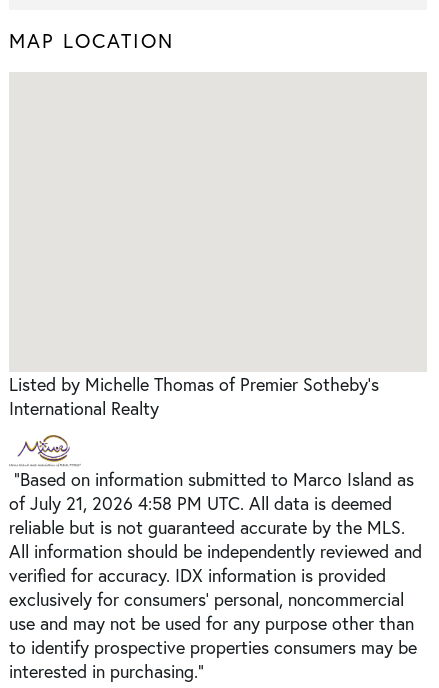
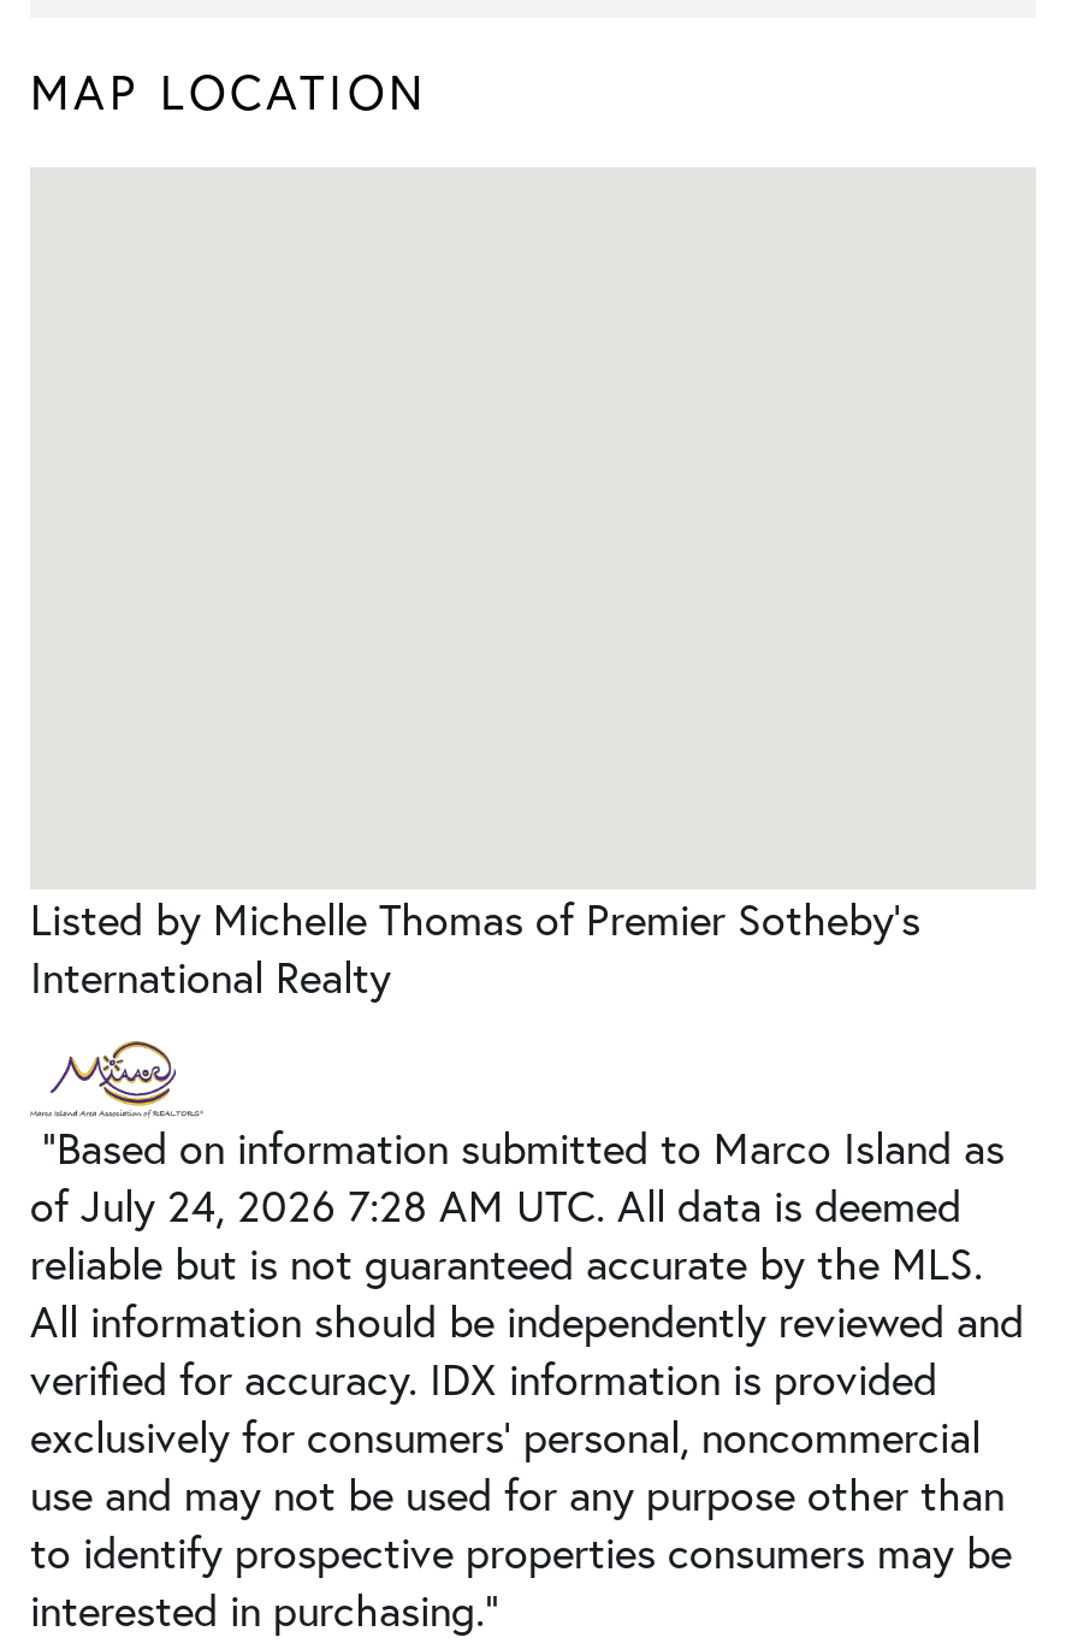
- of July 21, 2026 4:58 PM UTC. All data is deemed
+ of July 24, 2026 7:28 AM UTC. All data is deemed
